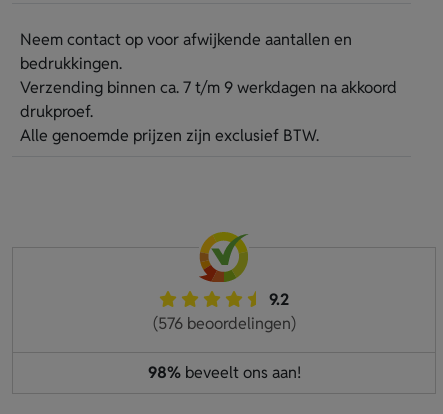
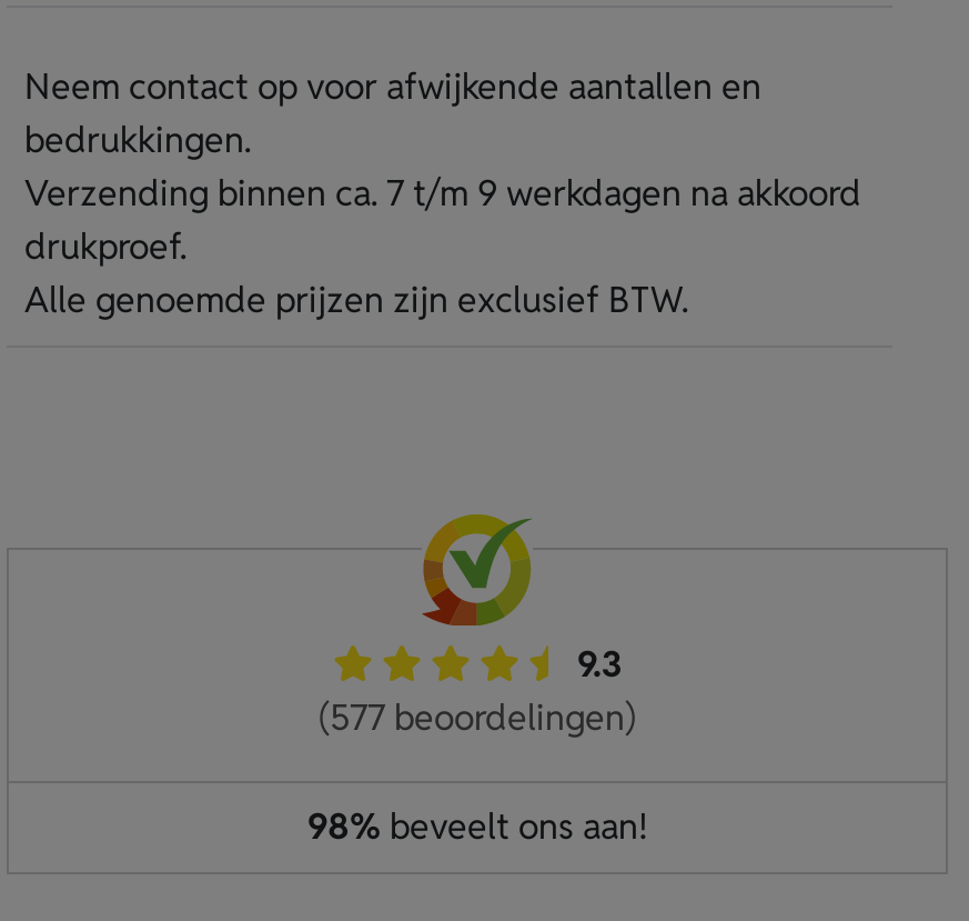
- 9.2
+ 9.3

- (576 beoordelingen)
+ (577 beoordelingen)
